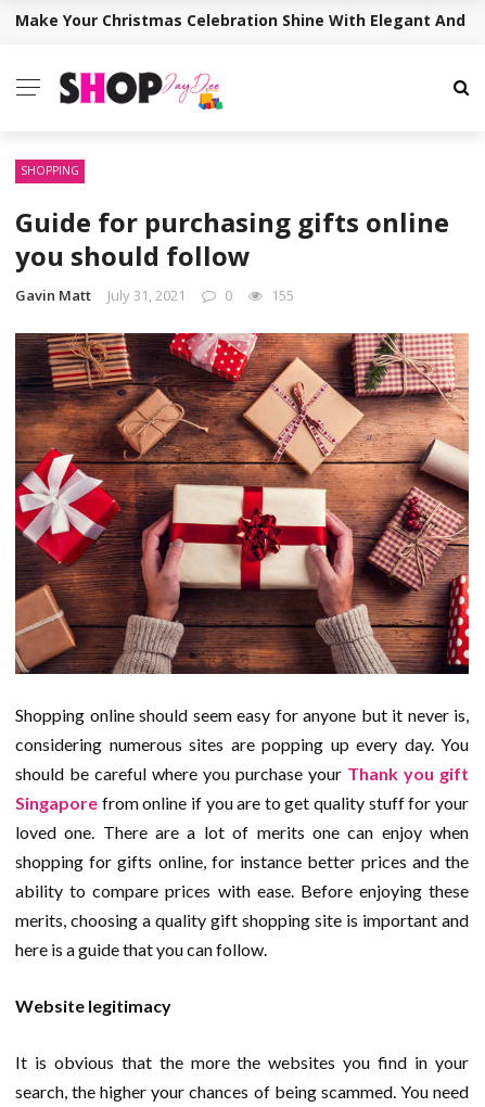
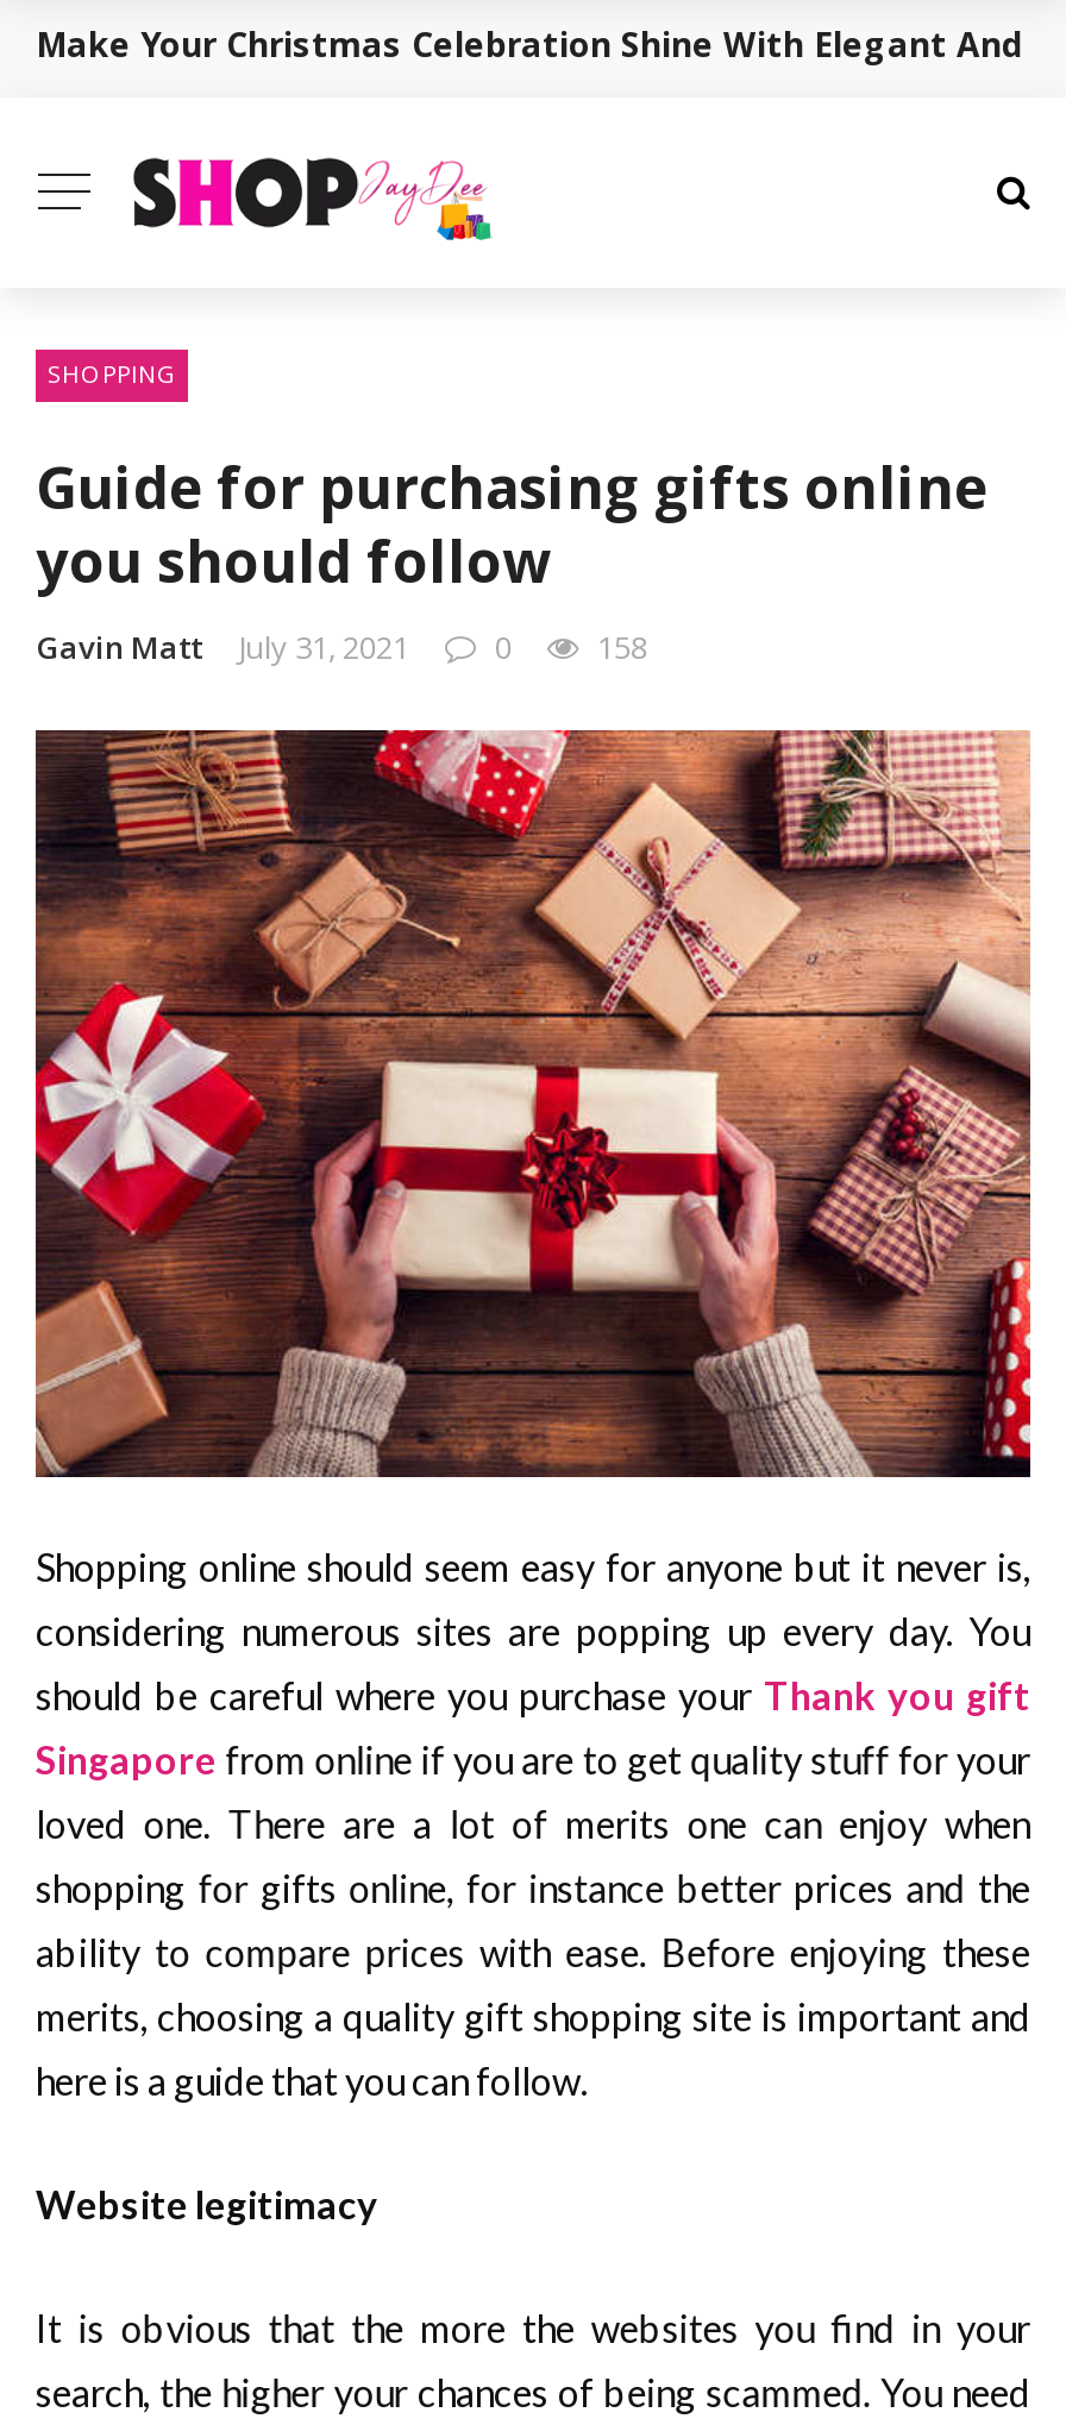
- Gavin Matt July 31, 2021 0 155
+ Gavin Matt July 31, 2021 0 158
